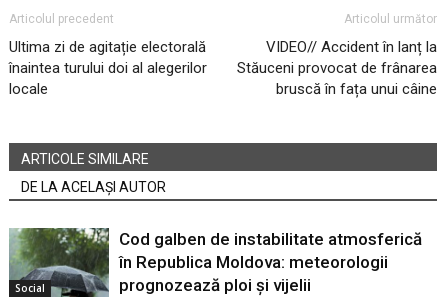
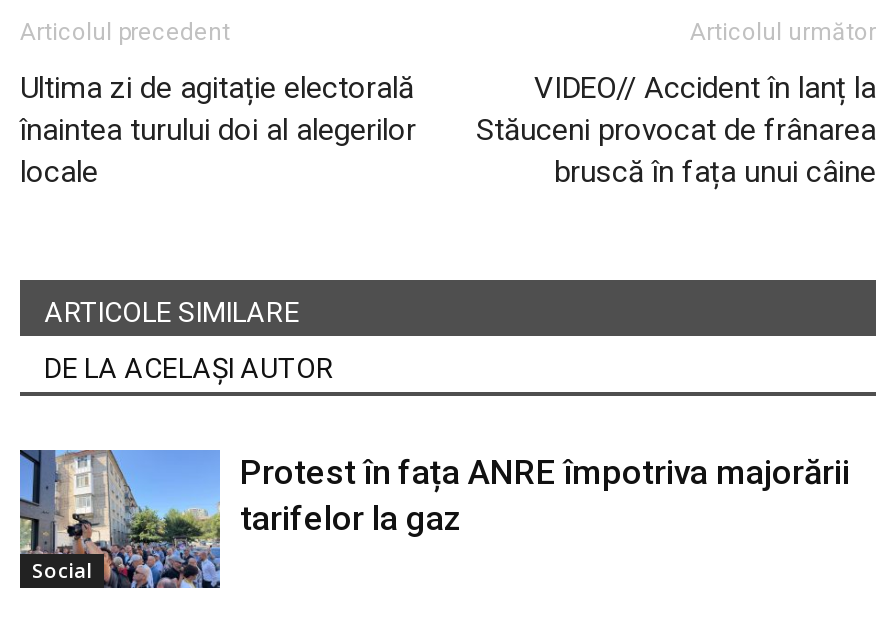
- [image]
- Cod galben de instabilitate atmosferică
- în Republica Moldova: meteorologii
- prognozează ploi și vijelii
+ [image]
+ Protest în fața ANRE împotriva majorării
+ tarifelor la gaz
